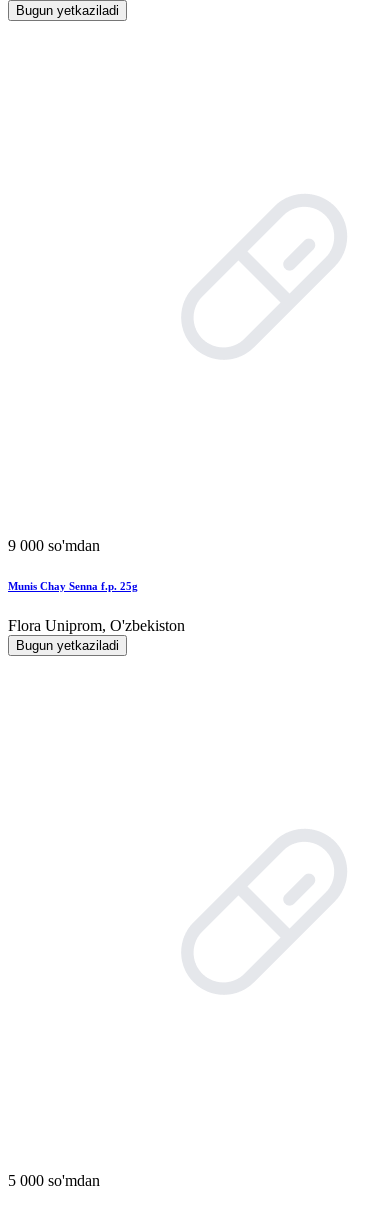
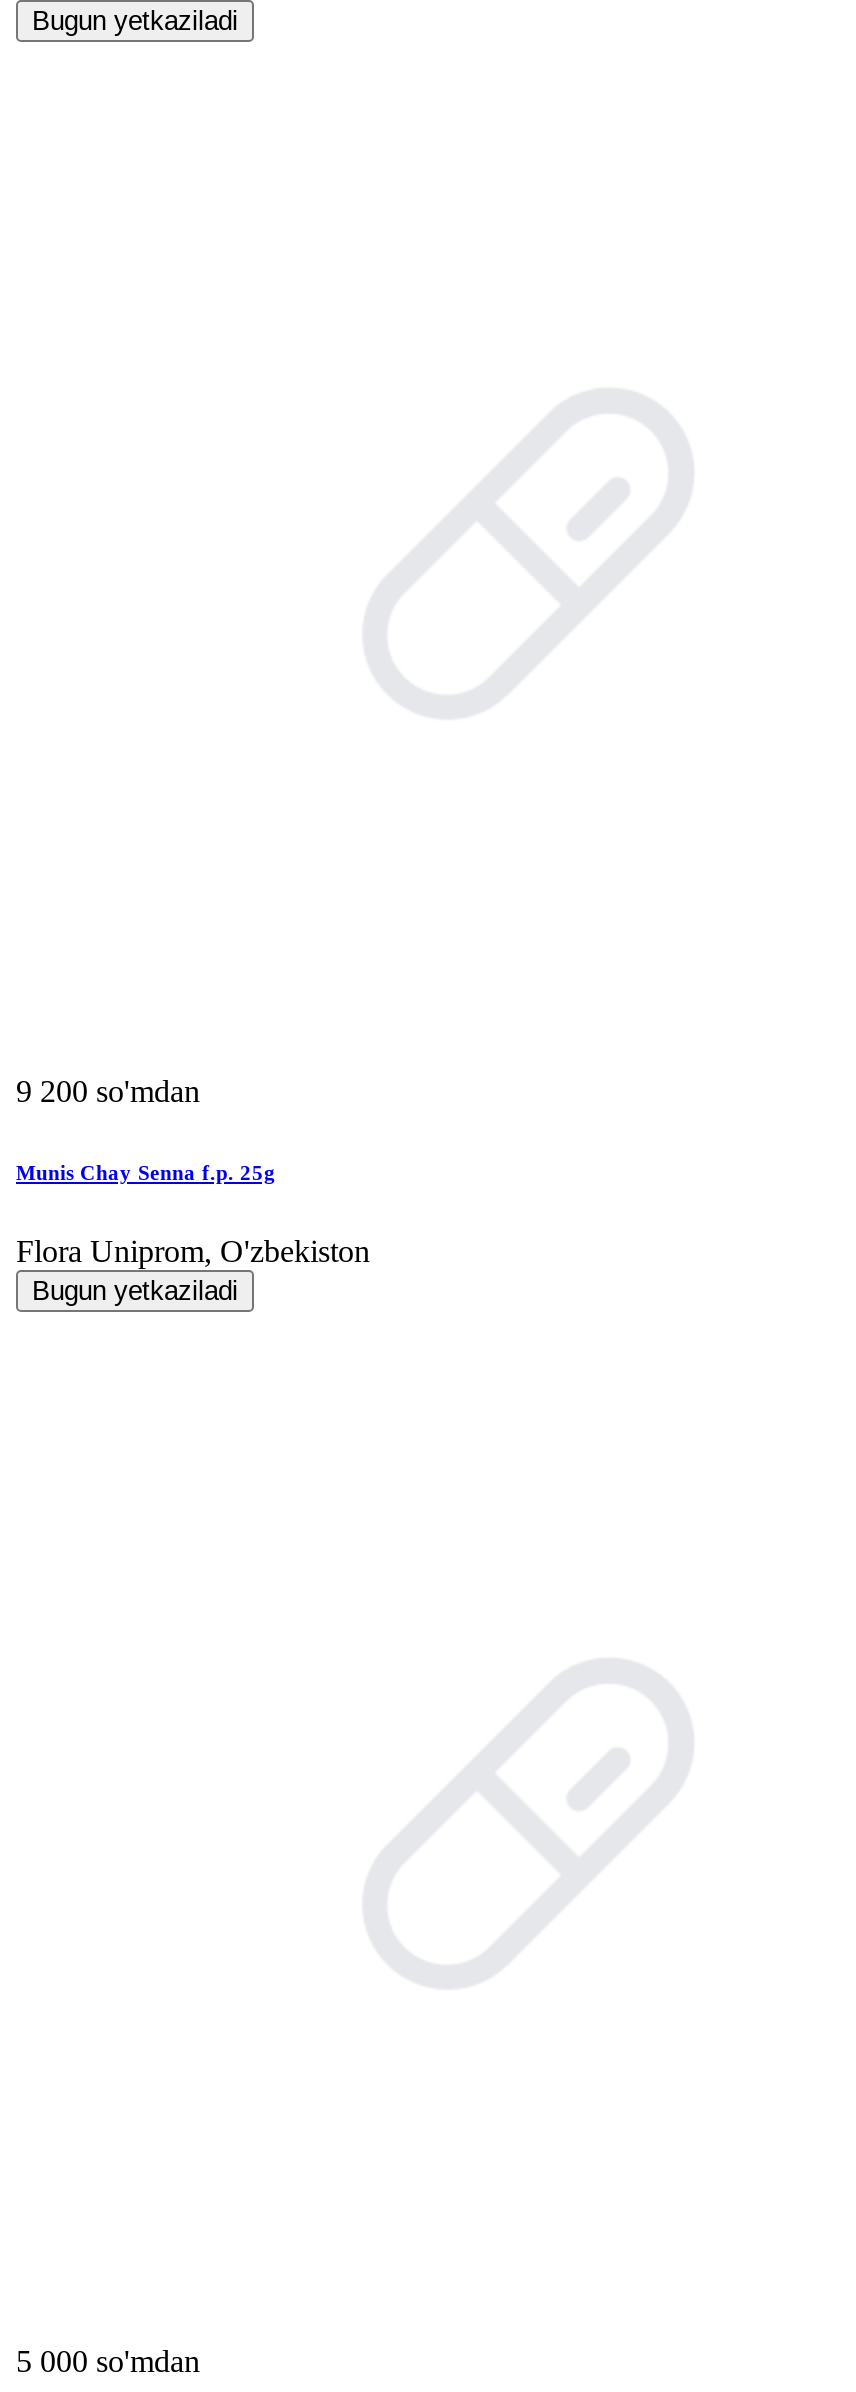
- 9 000 so'mdan
+ 9 200 so'mdan
